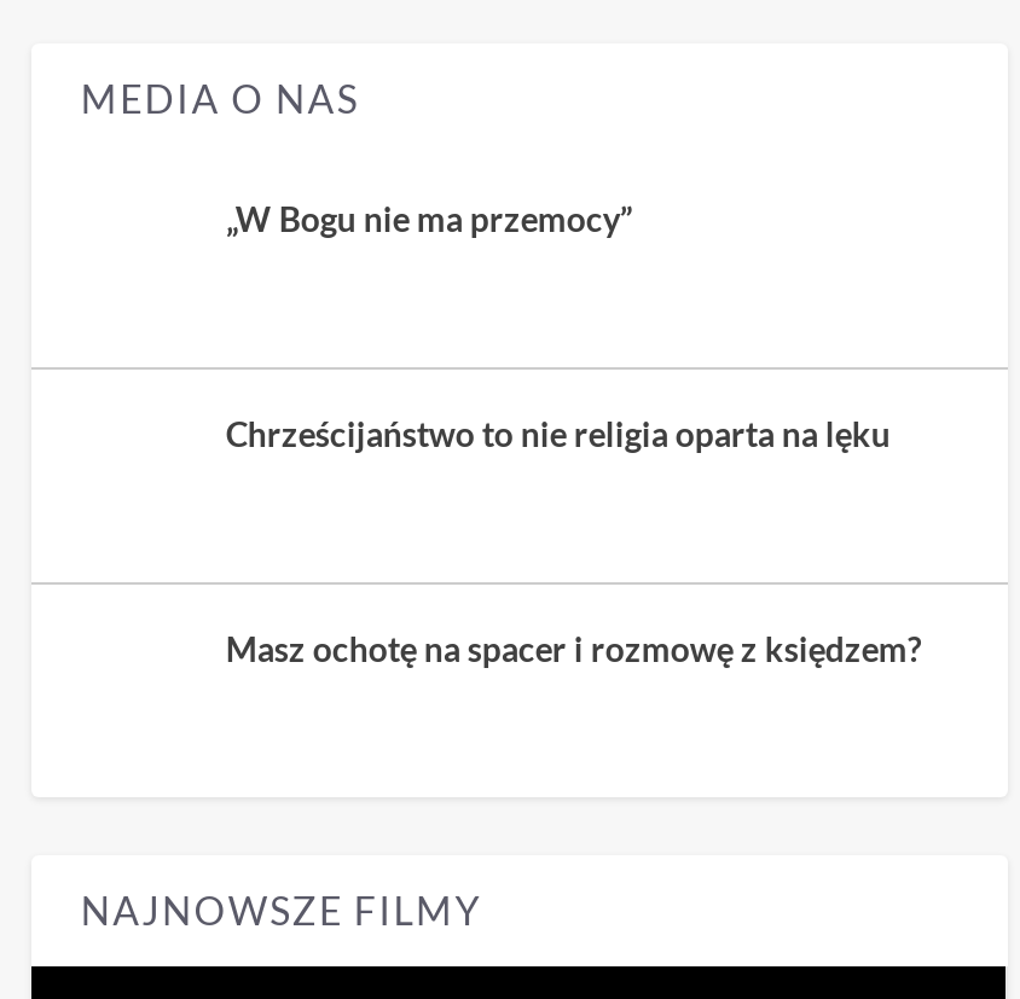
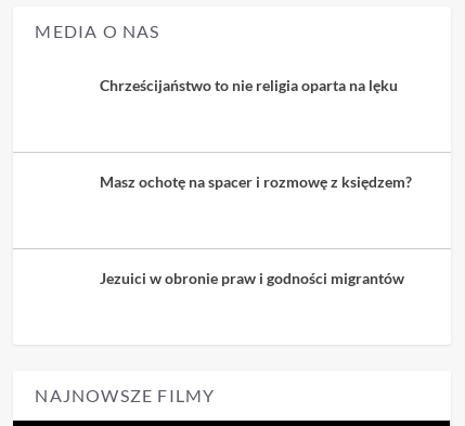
- „W Bogu nie ma przemocy”

moved up: Chrześcijaństwo to nie religia oparta na lęku | Masz ochotę na spacer i rozmowę z księdzem?

+ Jezuici w obronie praw i godności migrantów
